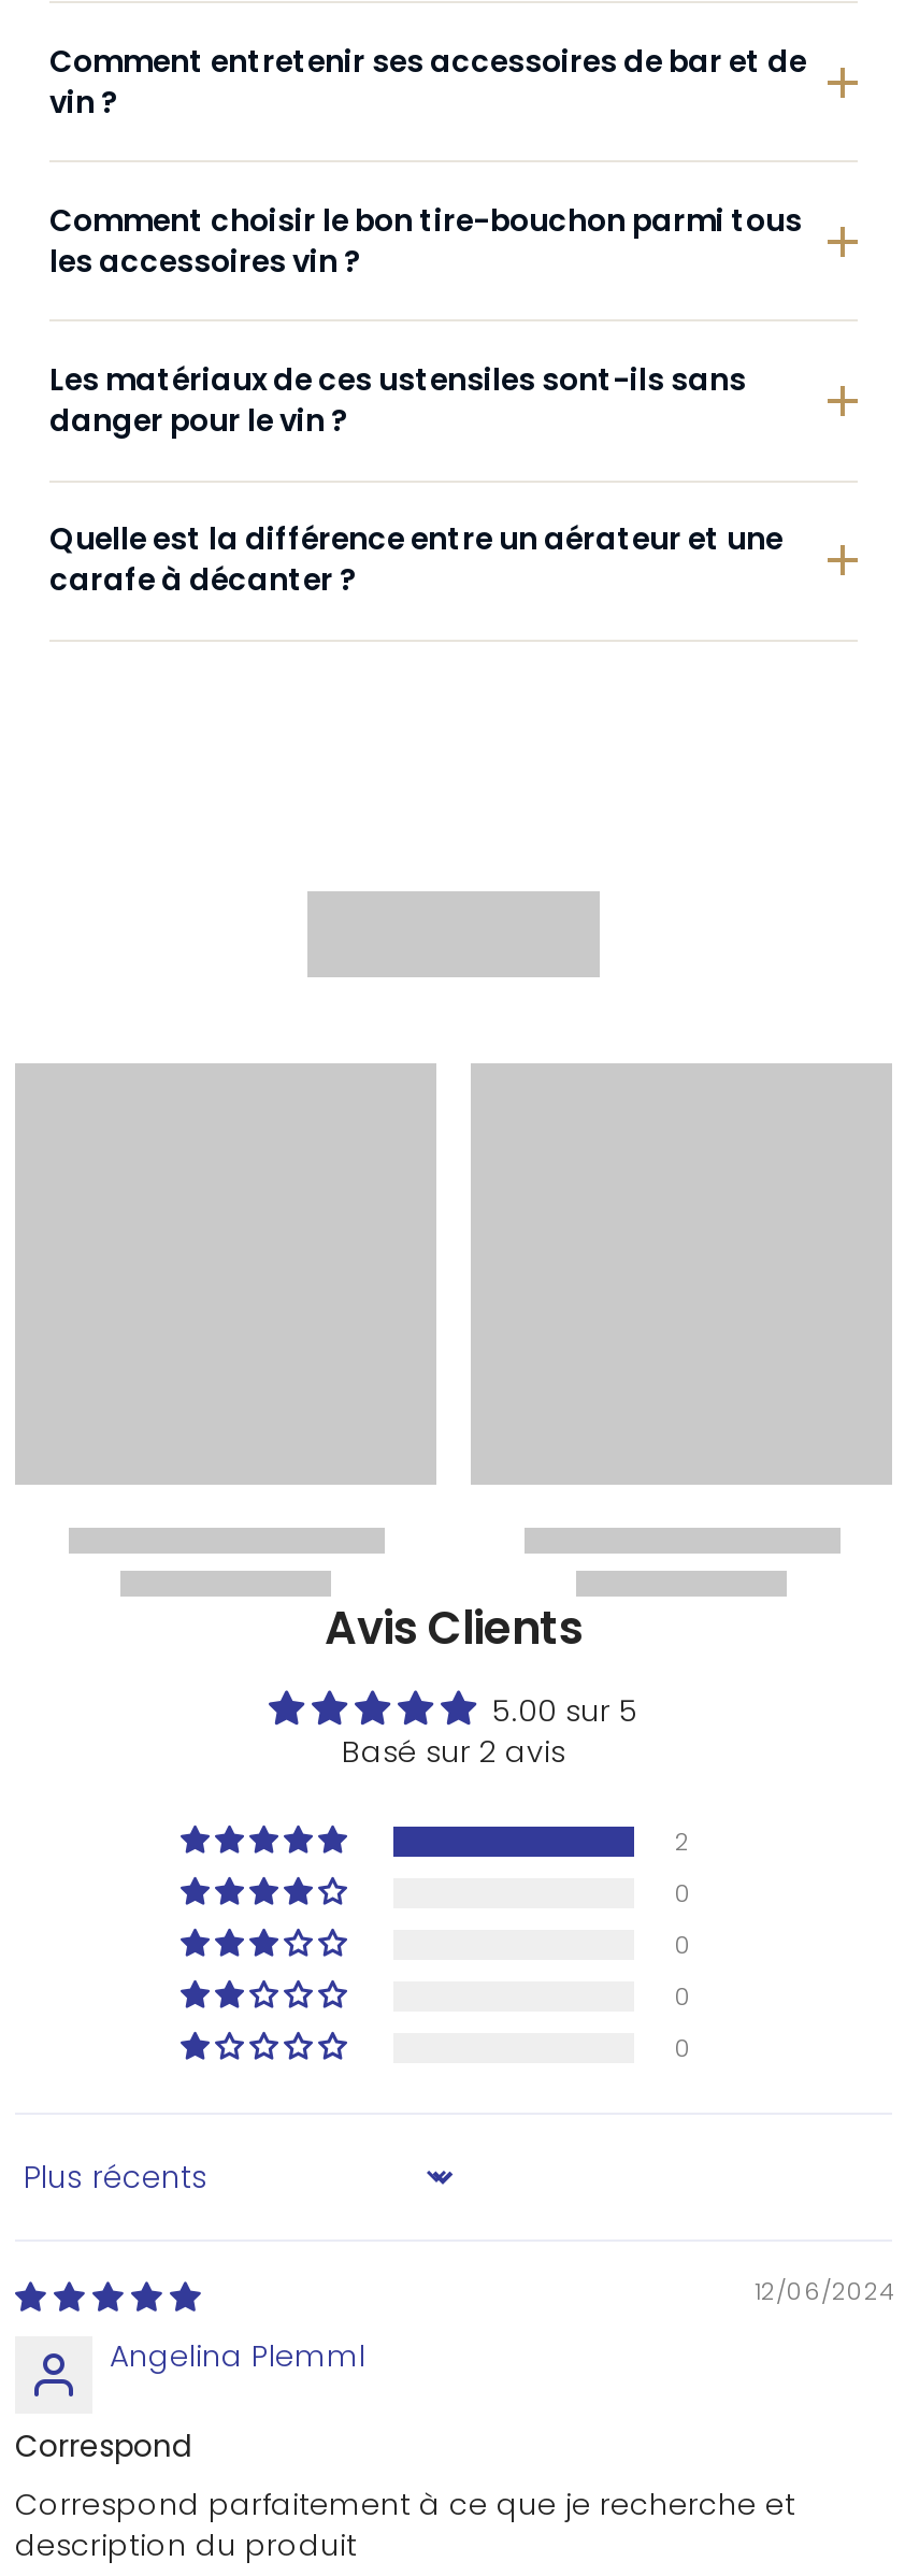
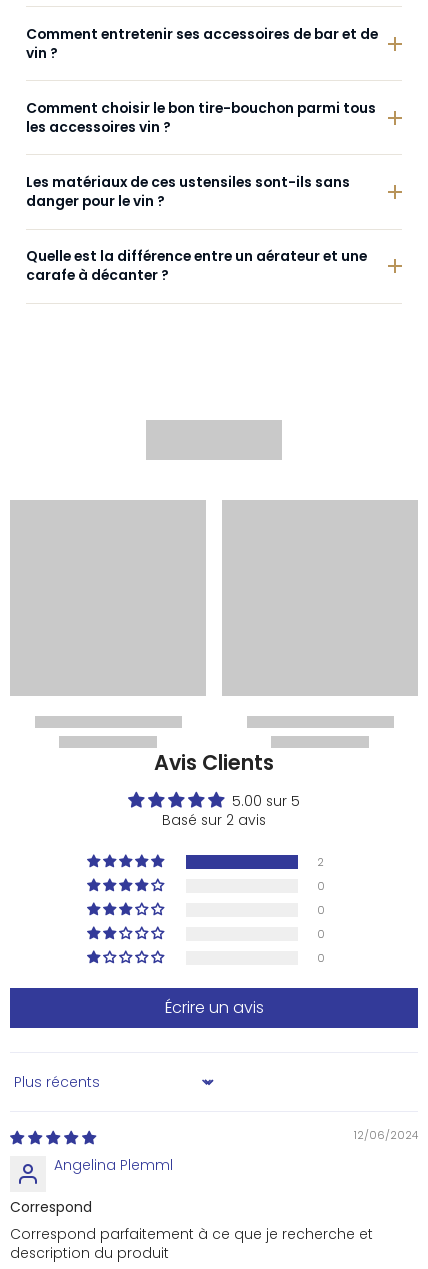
+ Écrire un avis
